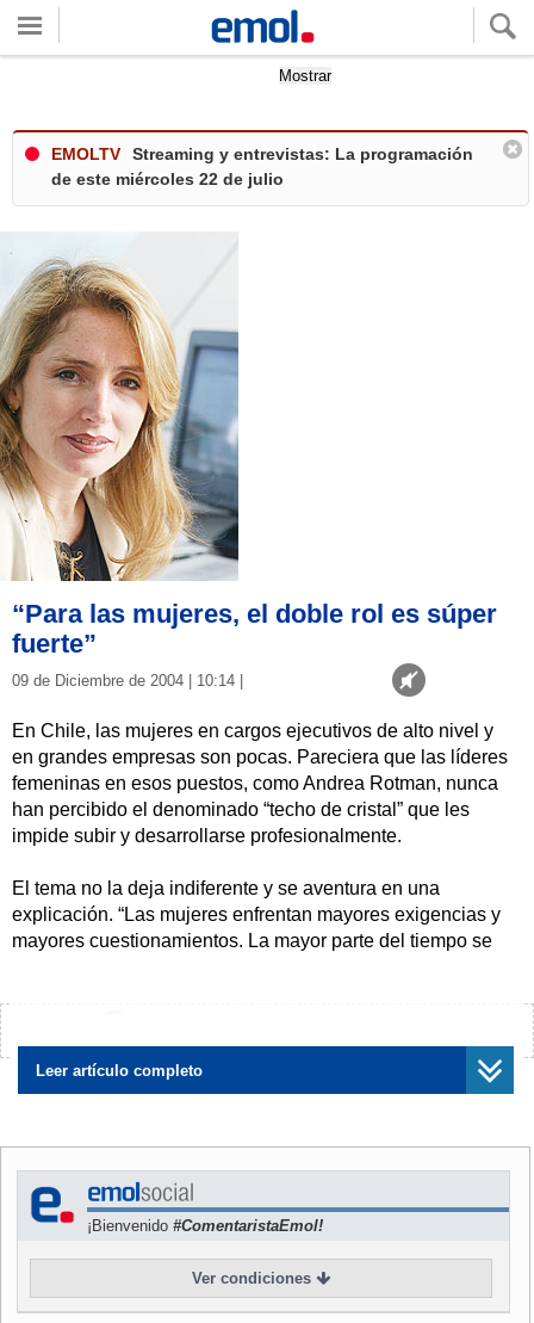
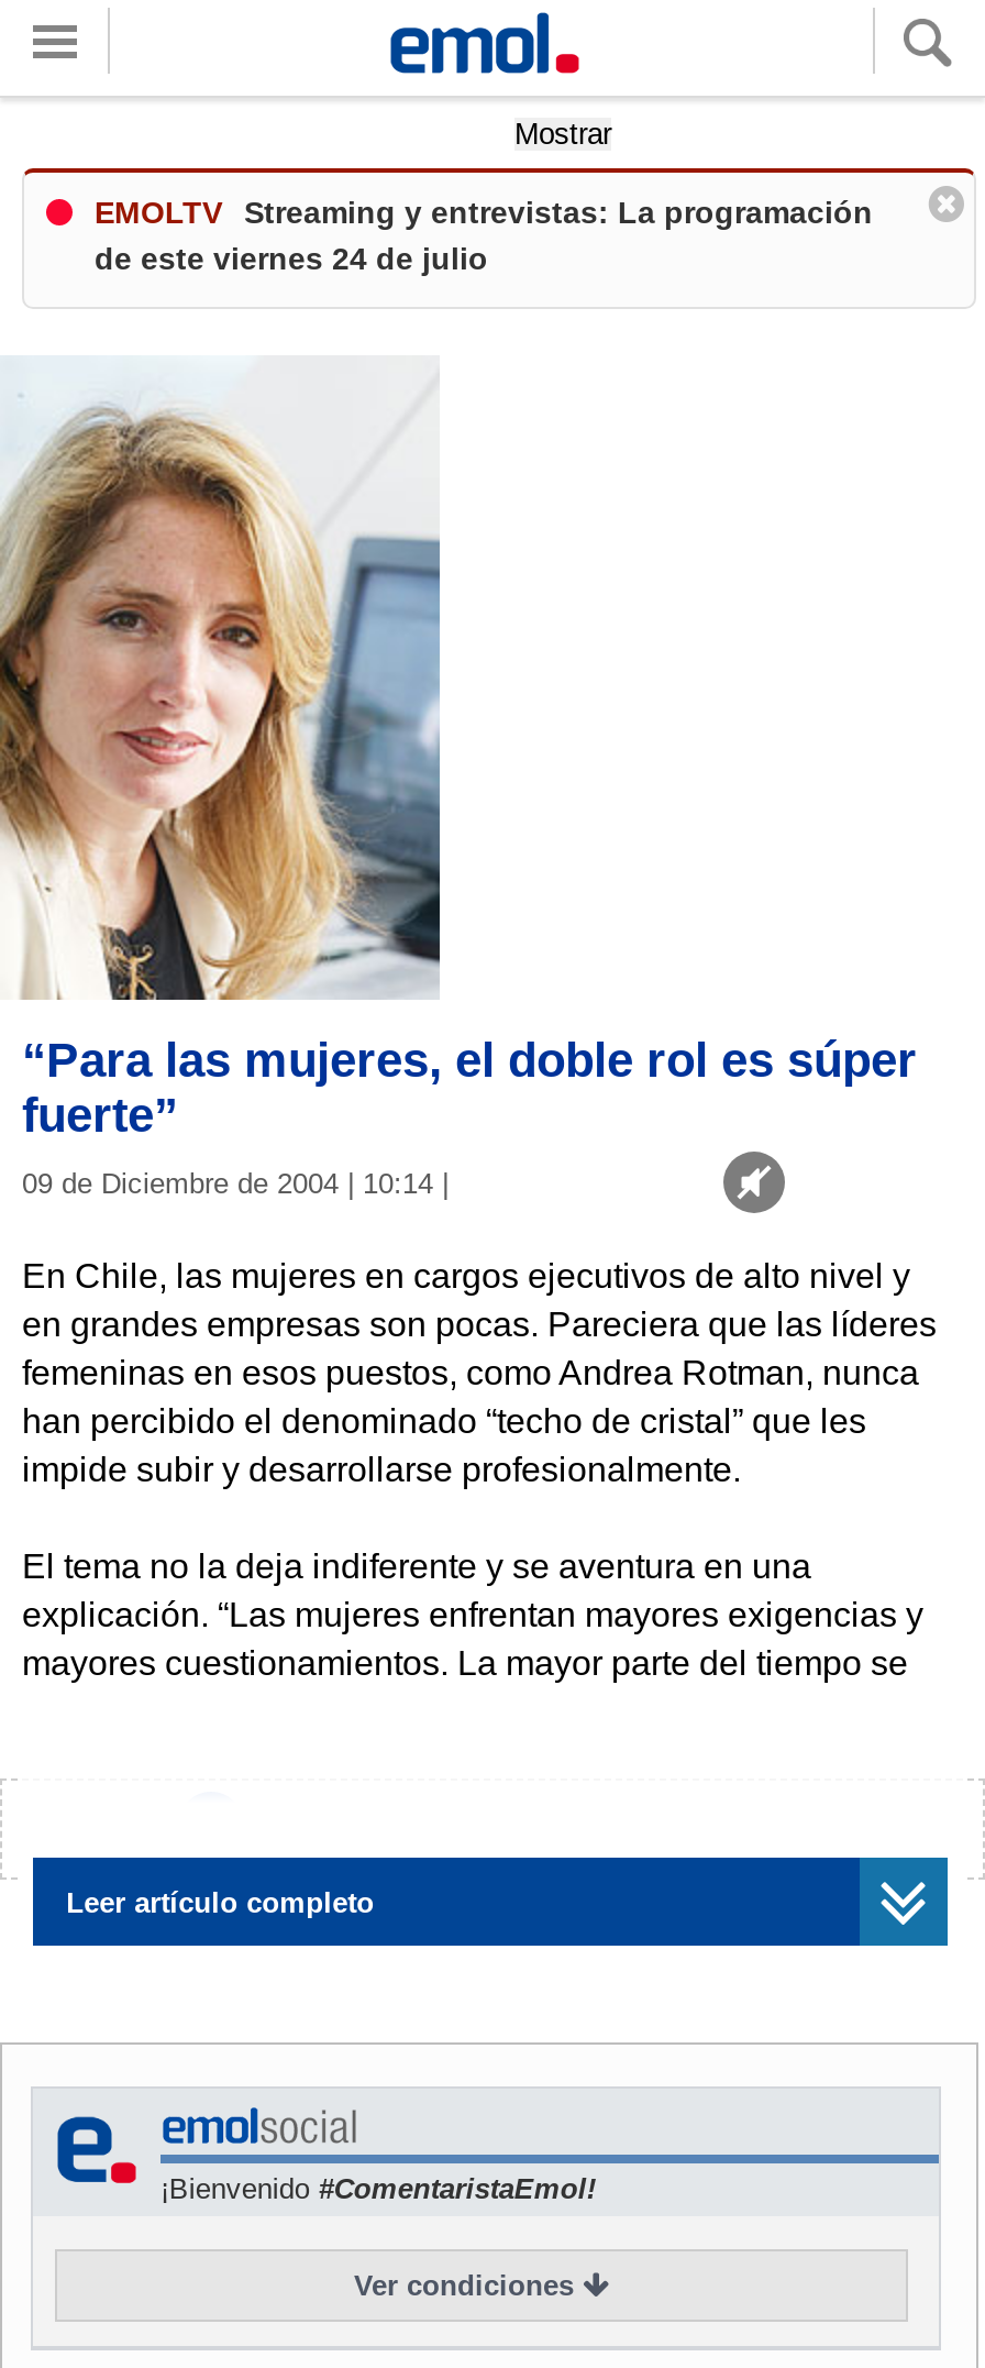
- de este miércoles 22 de julio
+ de este viernes 24 de julio
